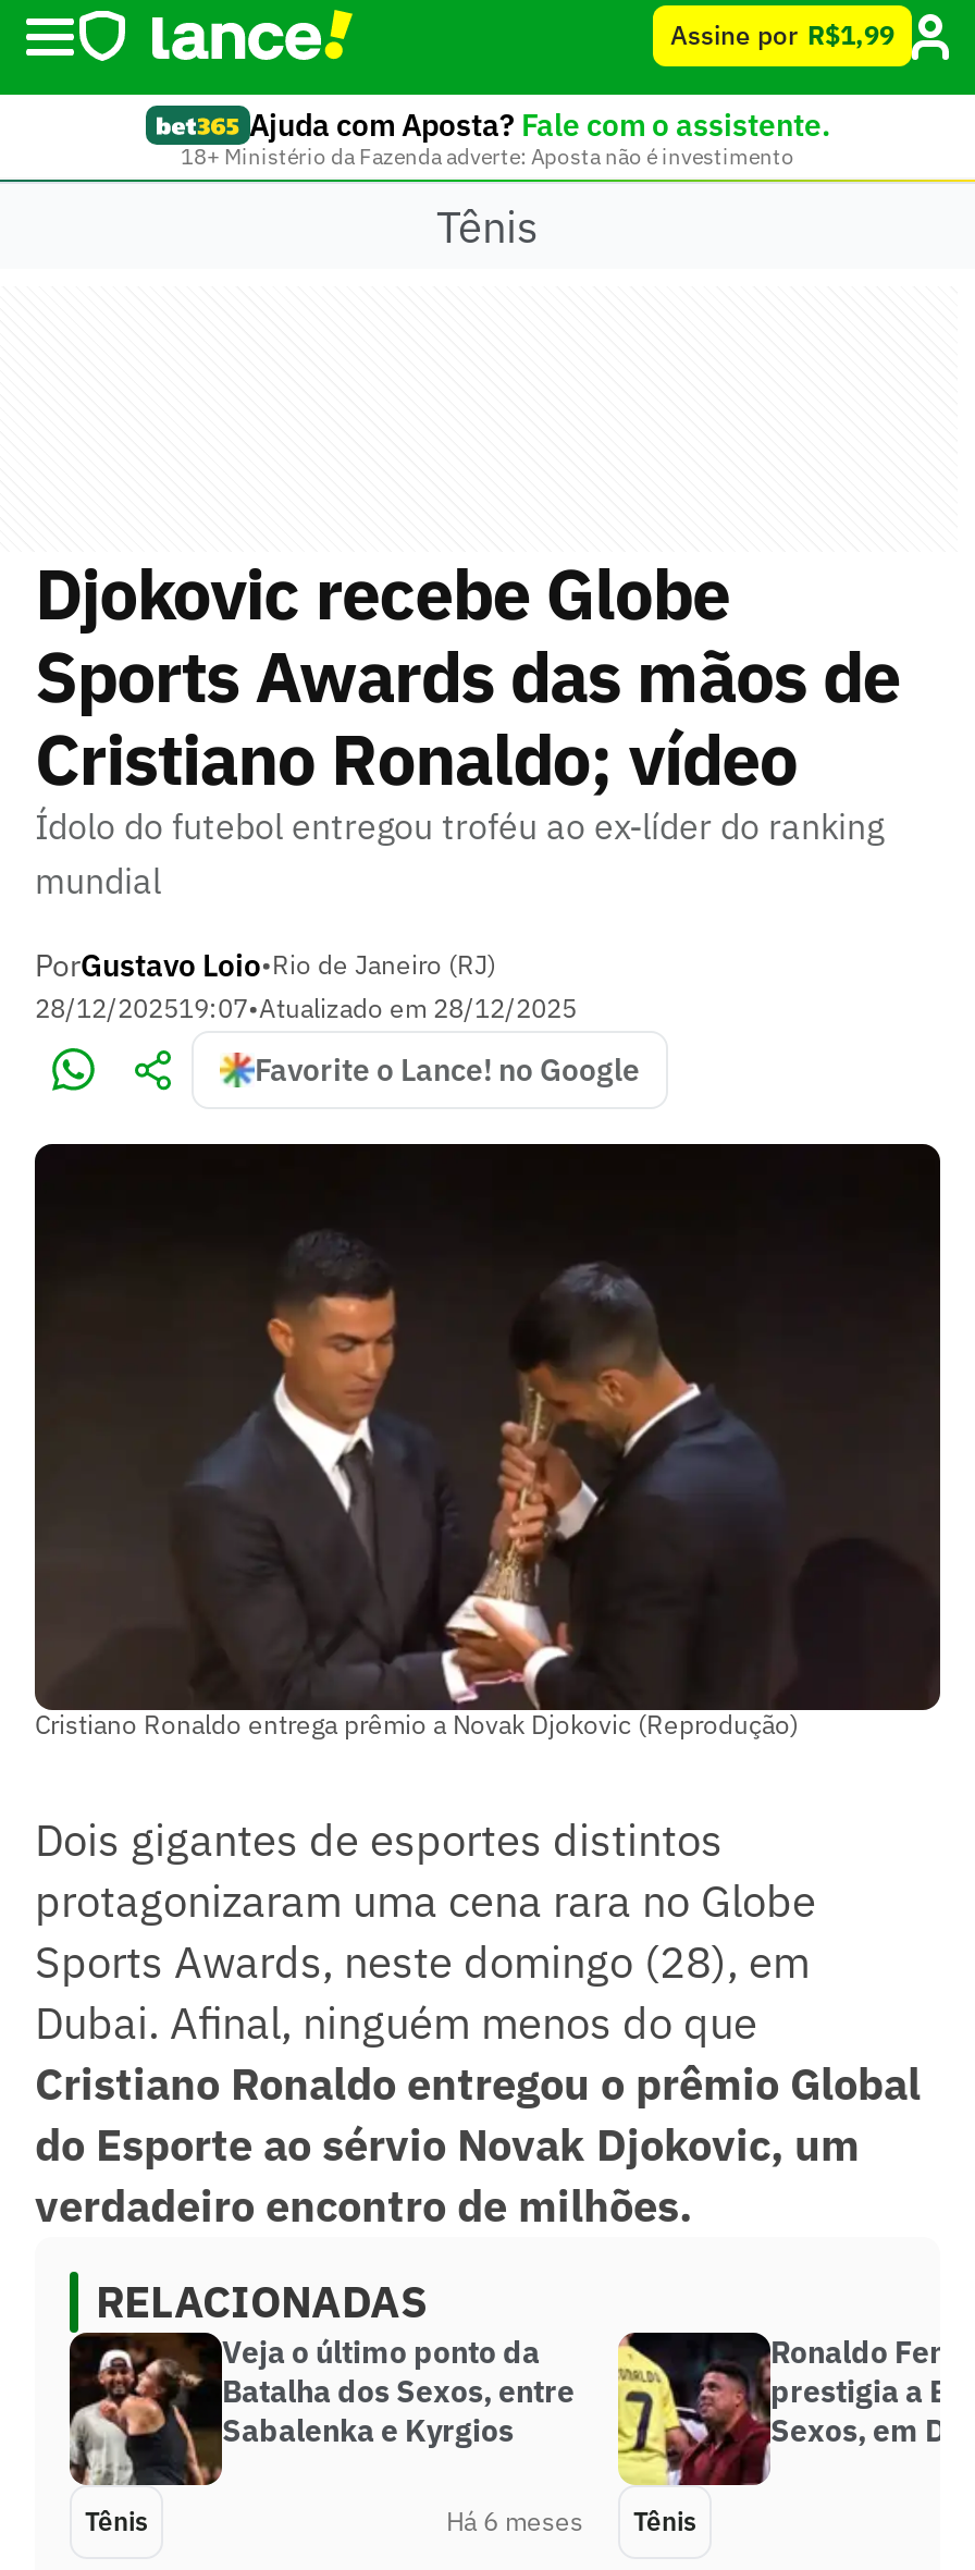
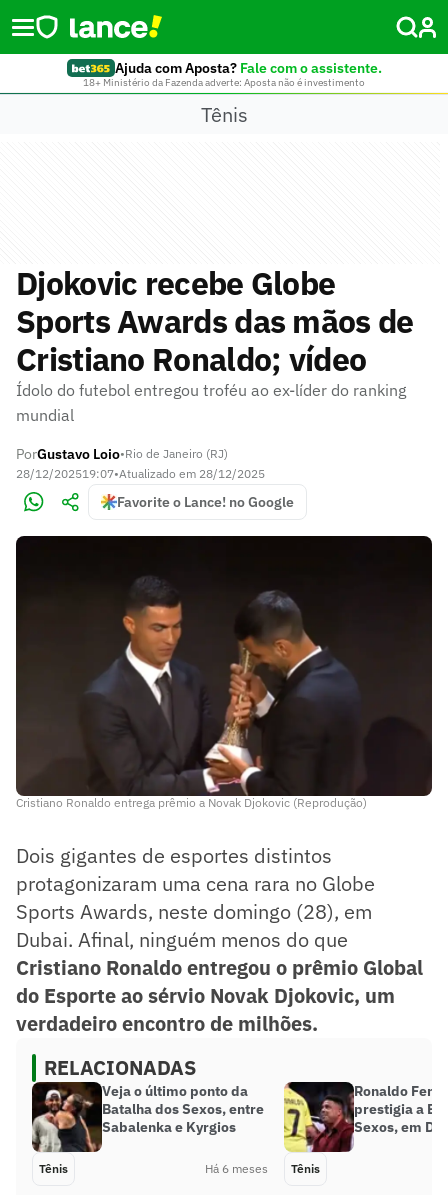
- Assine por R$1,99
